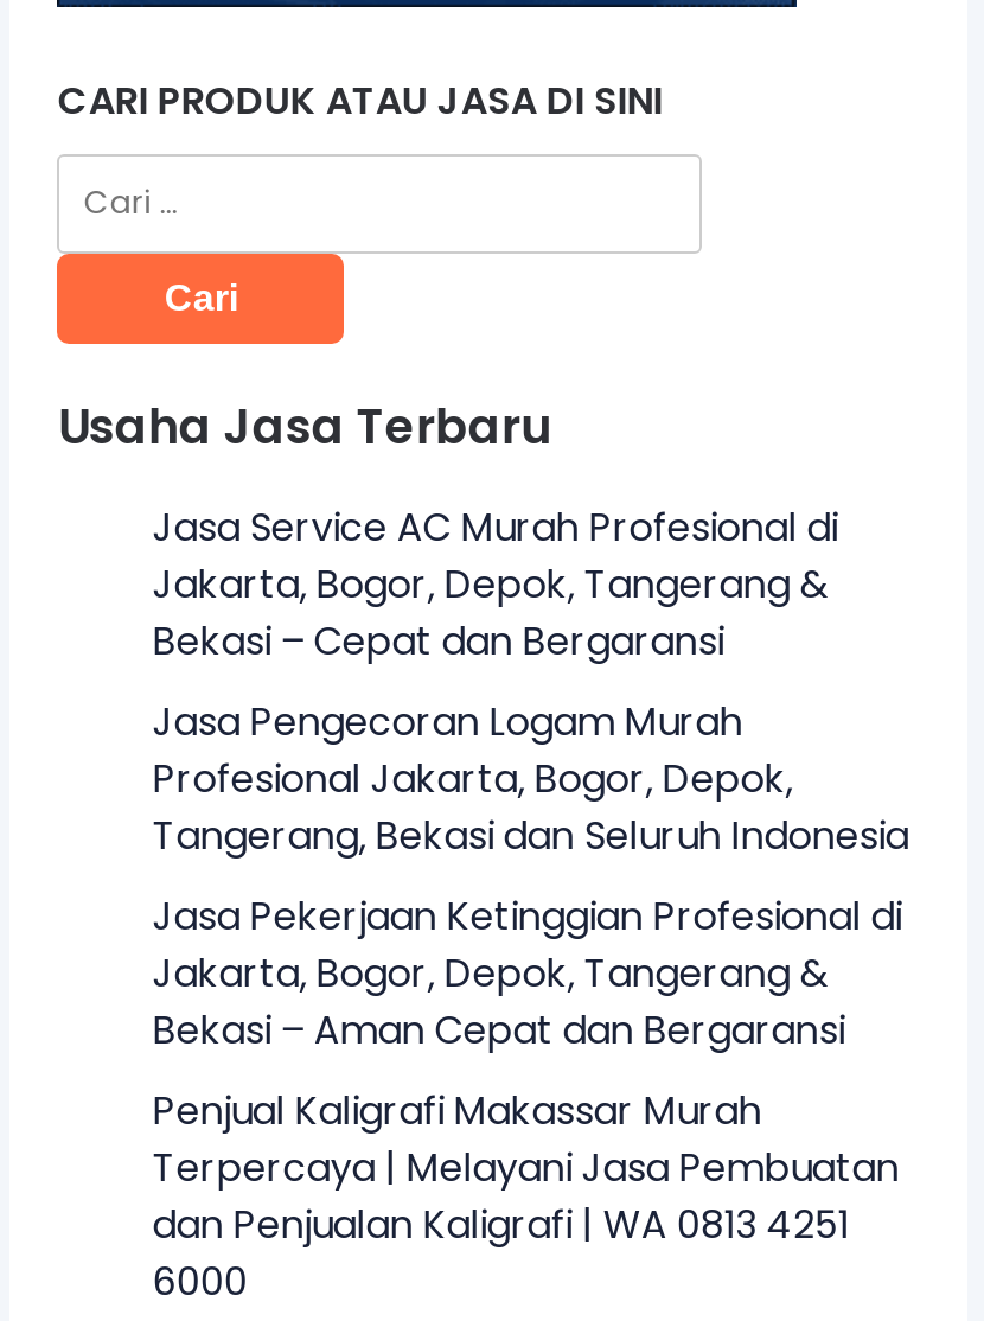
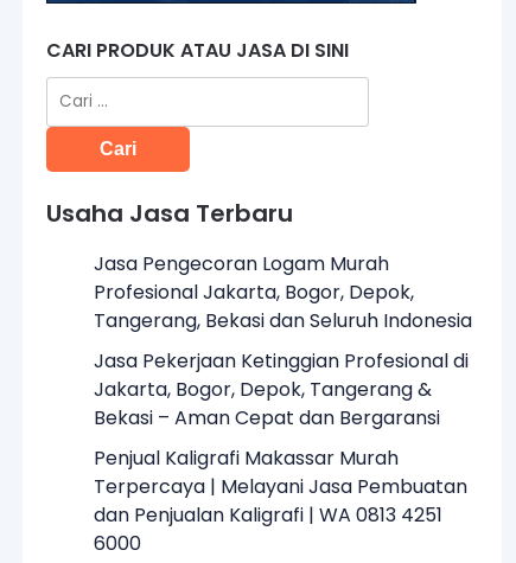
- Jasa Service AC Murah Profesional di
- Jakarta, Bogor, Depok, Tangerang &
- Bekasi – Cepat dan Bergaransi
